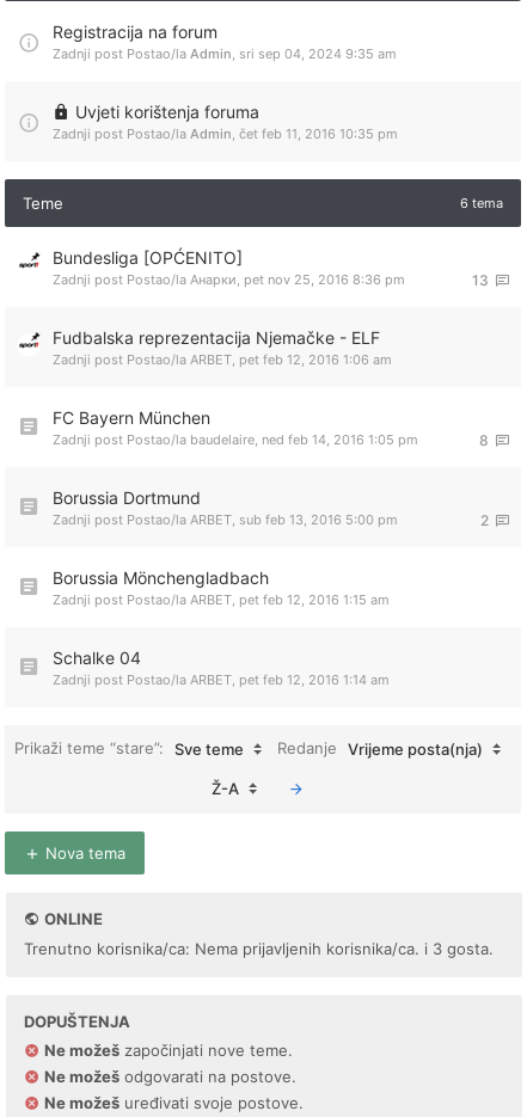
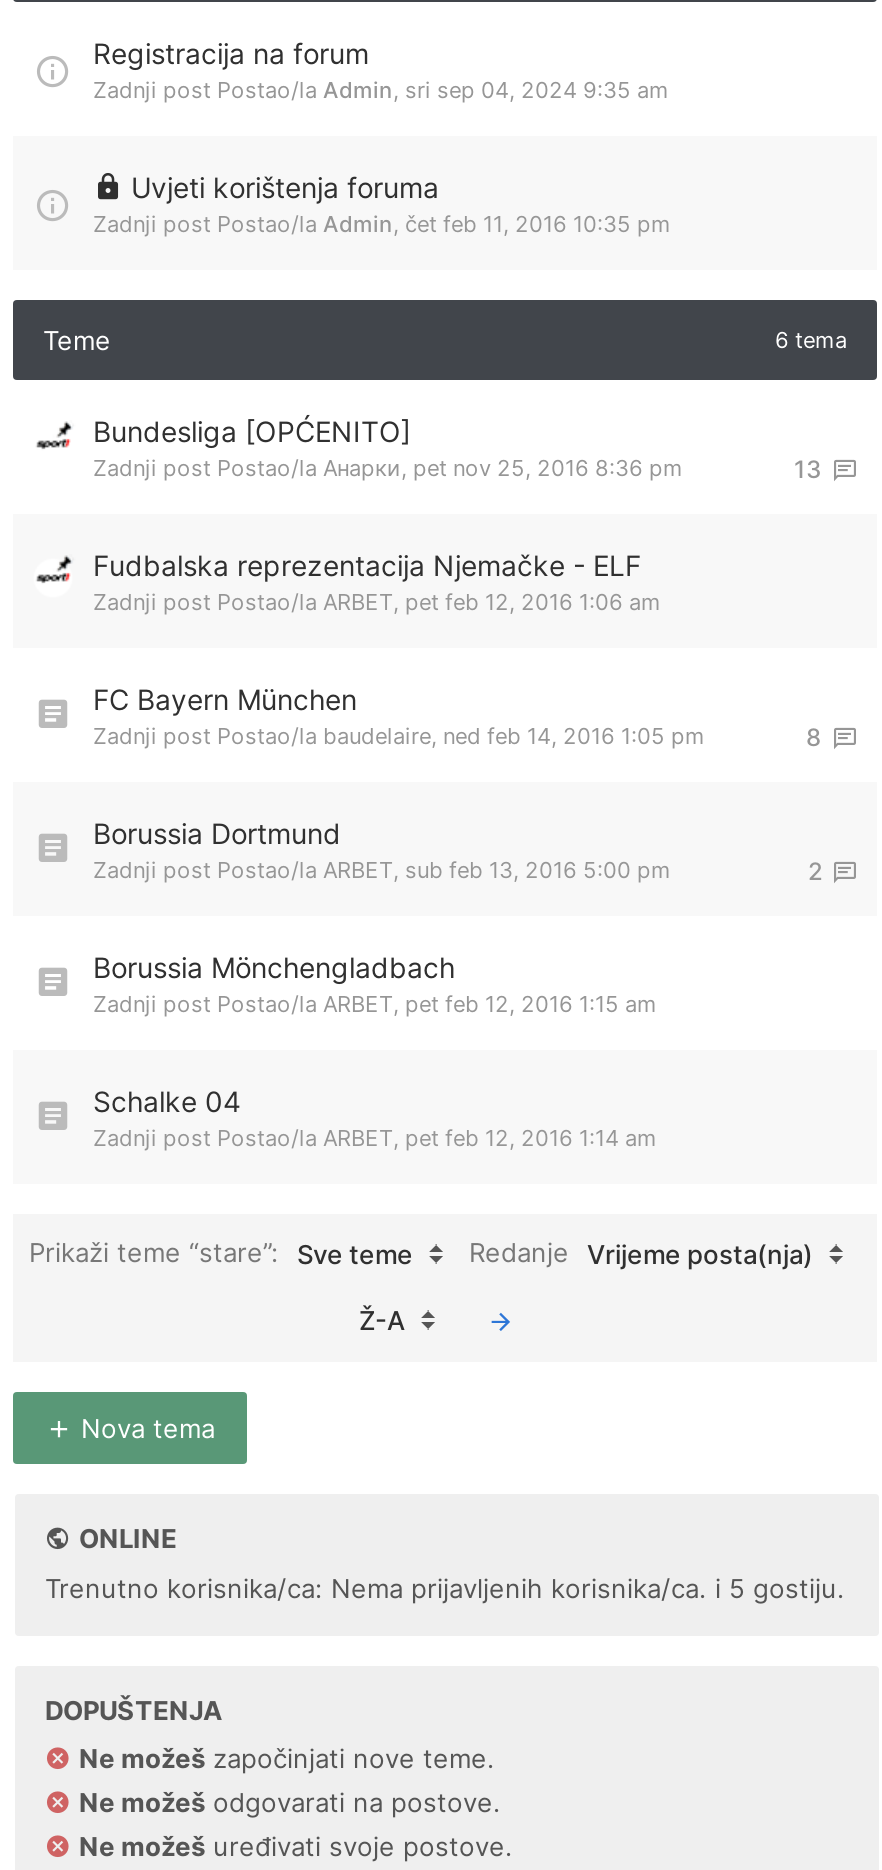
- Trenutno korisnika/ca: Nema prijavljenih korisnika/ca. i 3 gosta.
+ Trenutno korisnika/ca: Nema prijavljenih korisnika/ca. i 5 gostiju.
